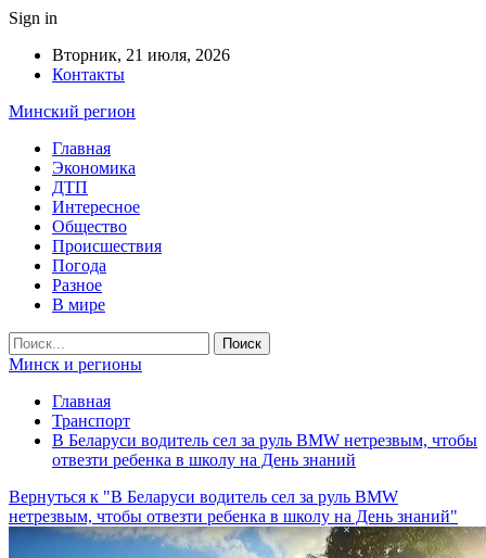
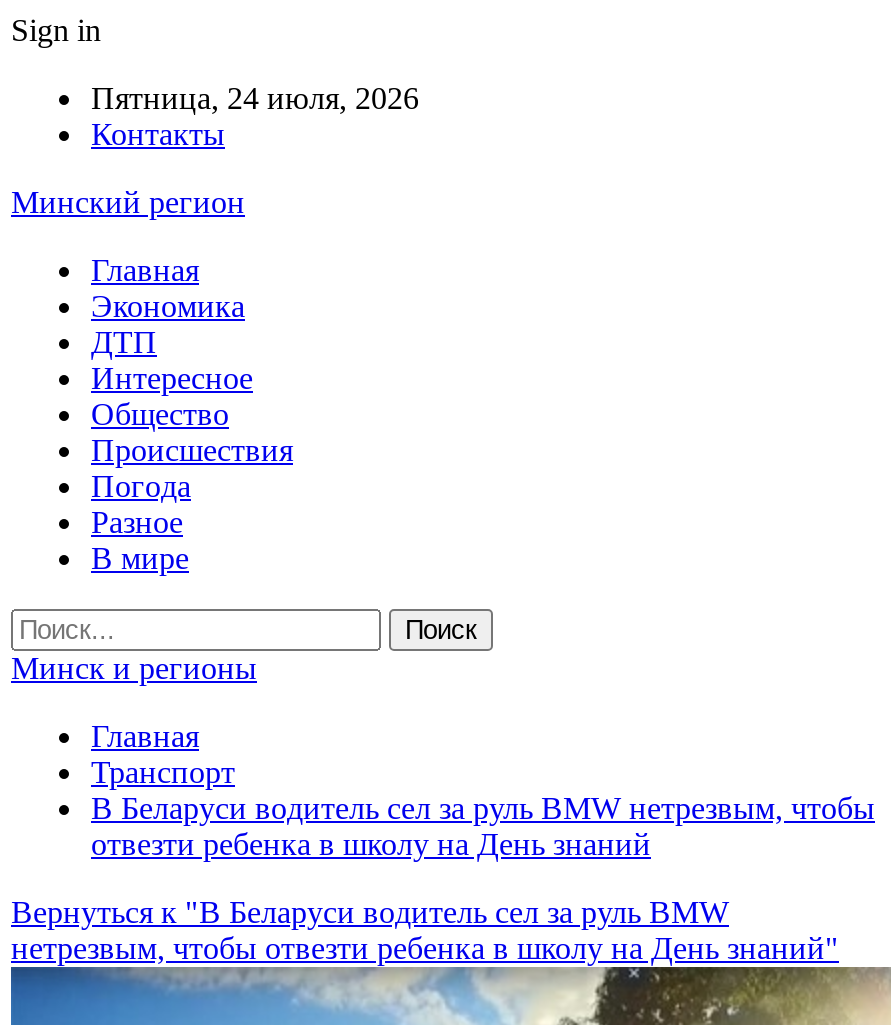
- Вторник, 21 июля, 2026
+ Пятница, 24 июля, 2026
